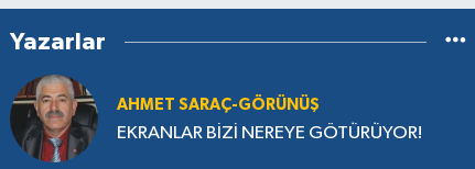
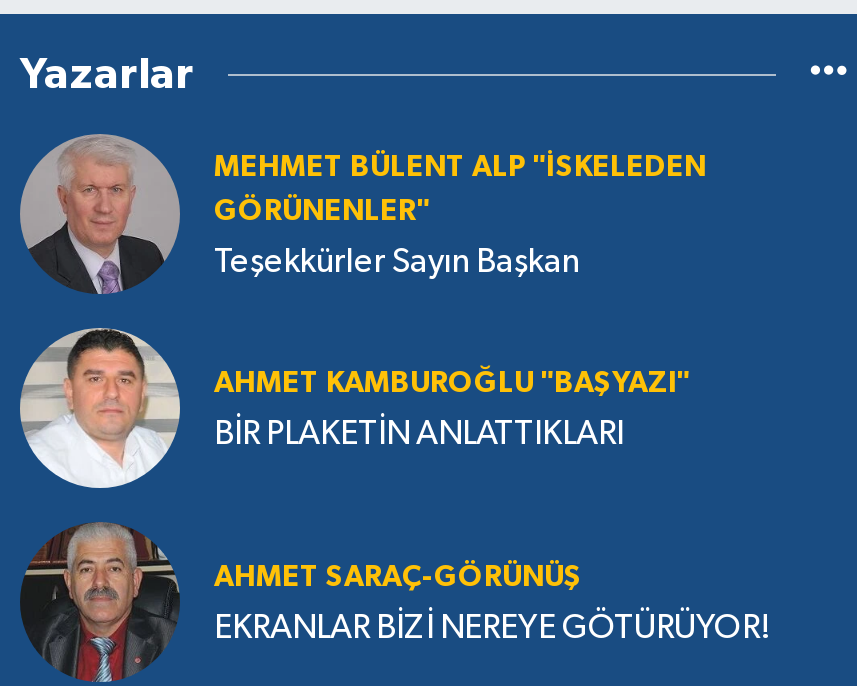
+ [image]
+ MEHMET BÜLENT ALP "İSKELEDEN
+ GÖRÜNENLER"
+ Teşekkürler Sayın Başkan

+ [image]
+ AHMET KAMBUROĞLU "BAŞYAZI"
+ BİR PLAKETİN ANLATTIKLARI
